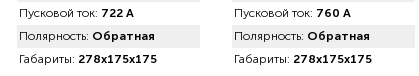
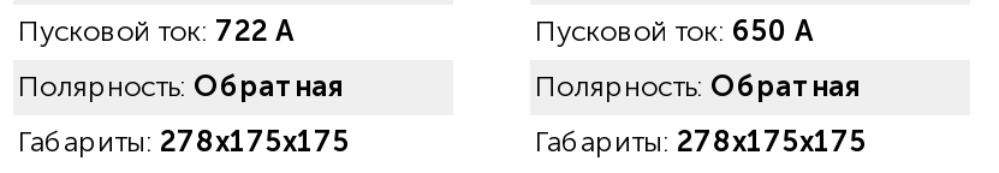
- Пусковой ток: 760 А
+ Пусковой ток: 650 А
